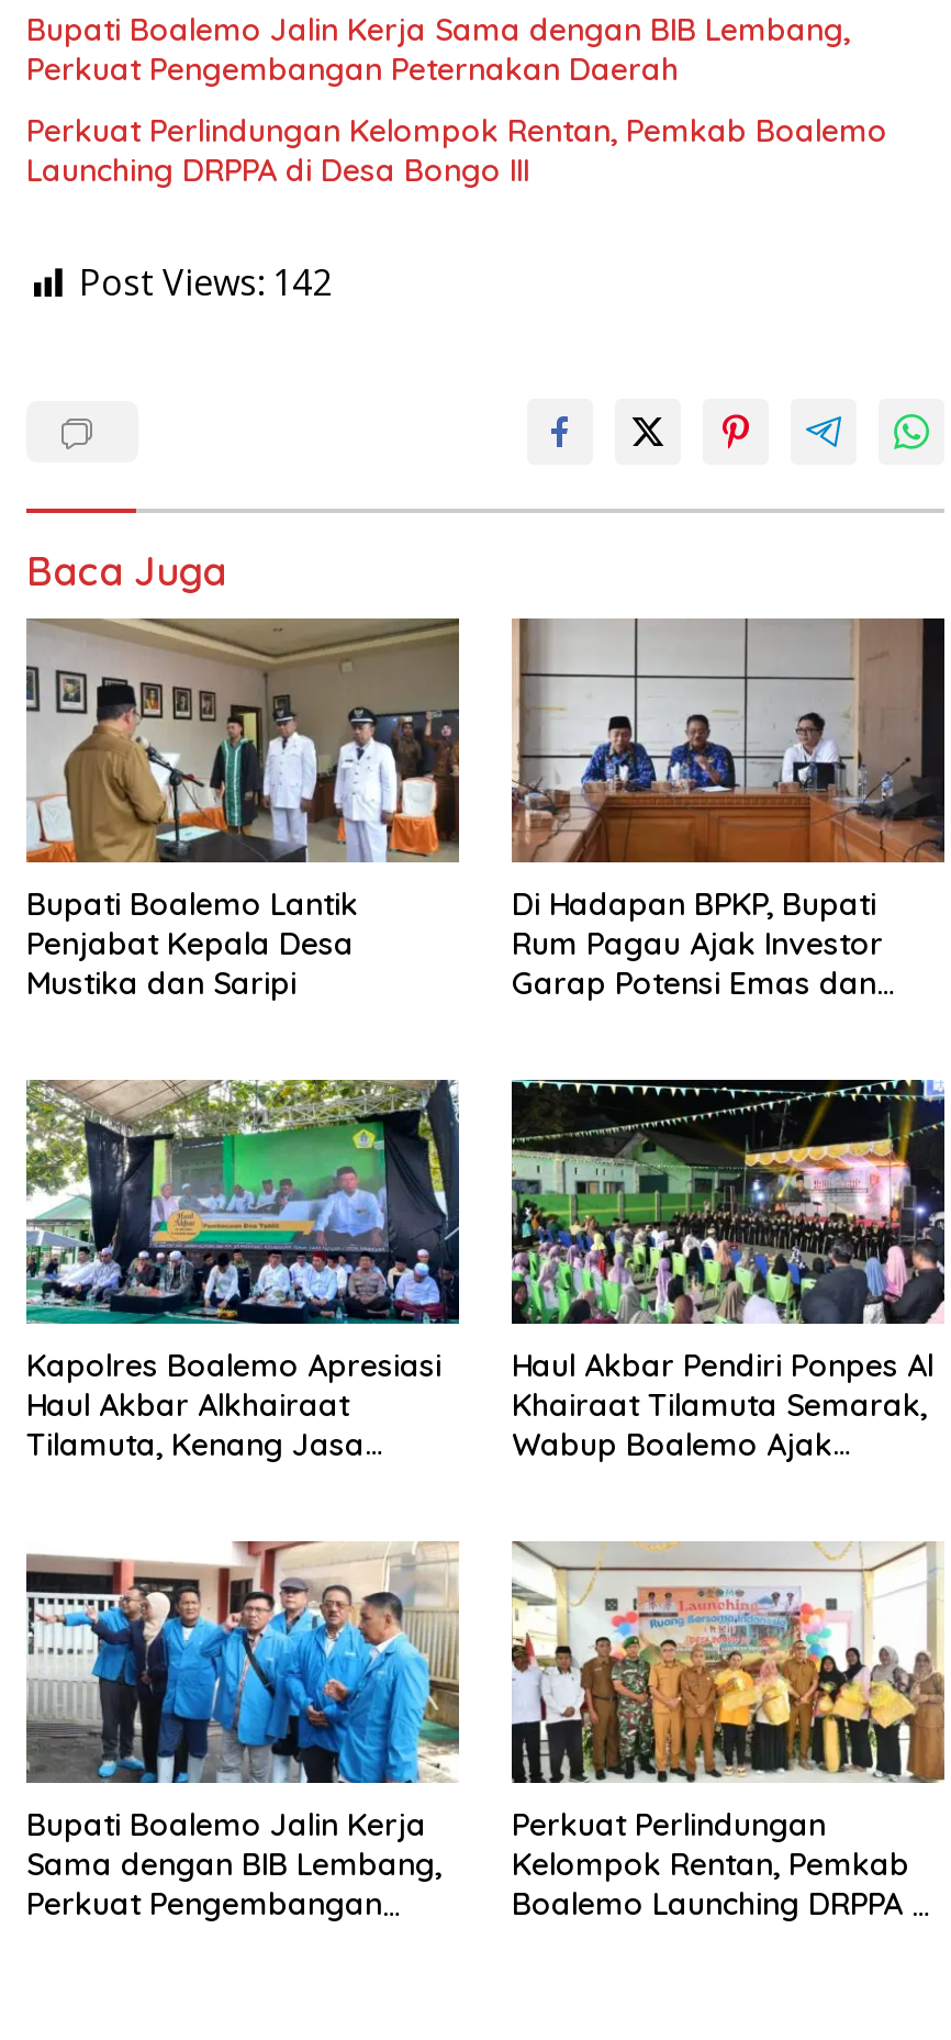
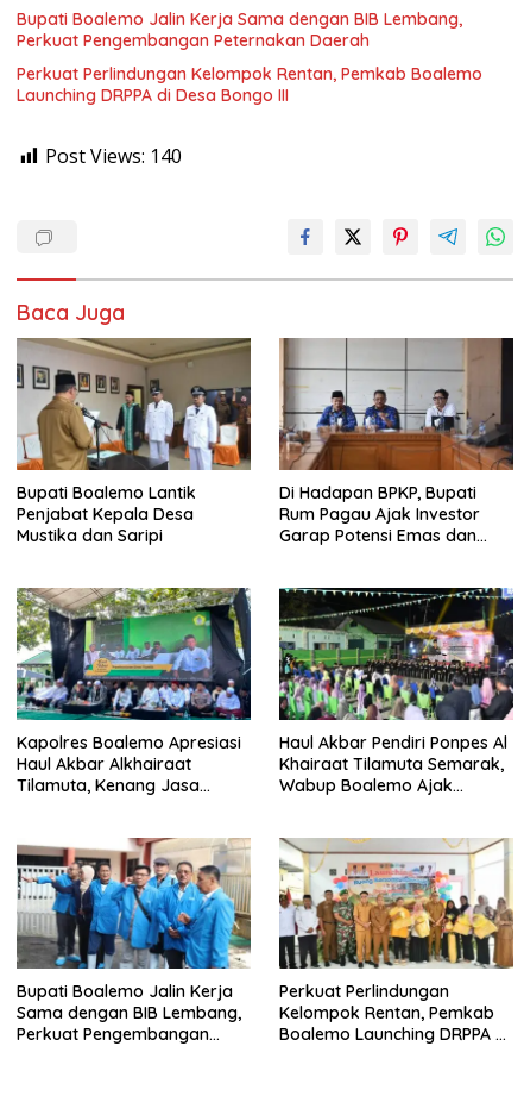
- Post Views: 142
+ Post Views: 140
